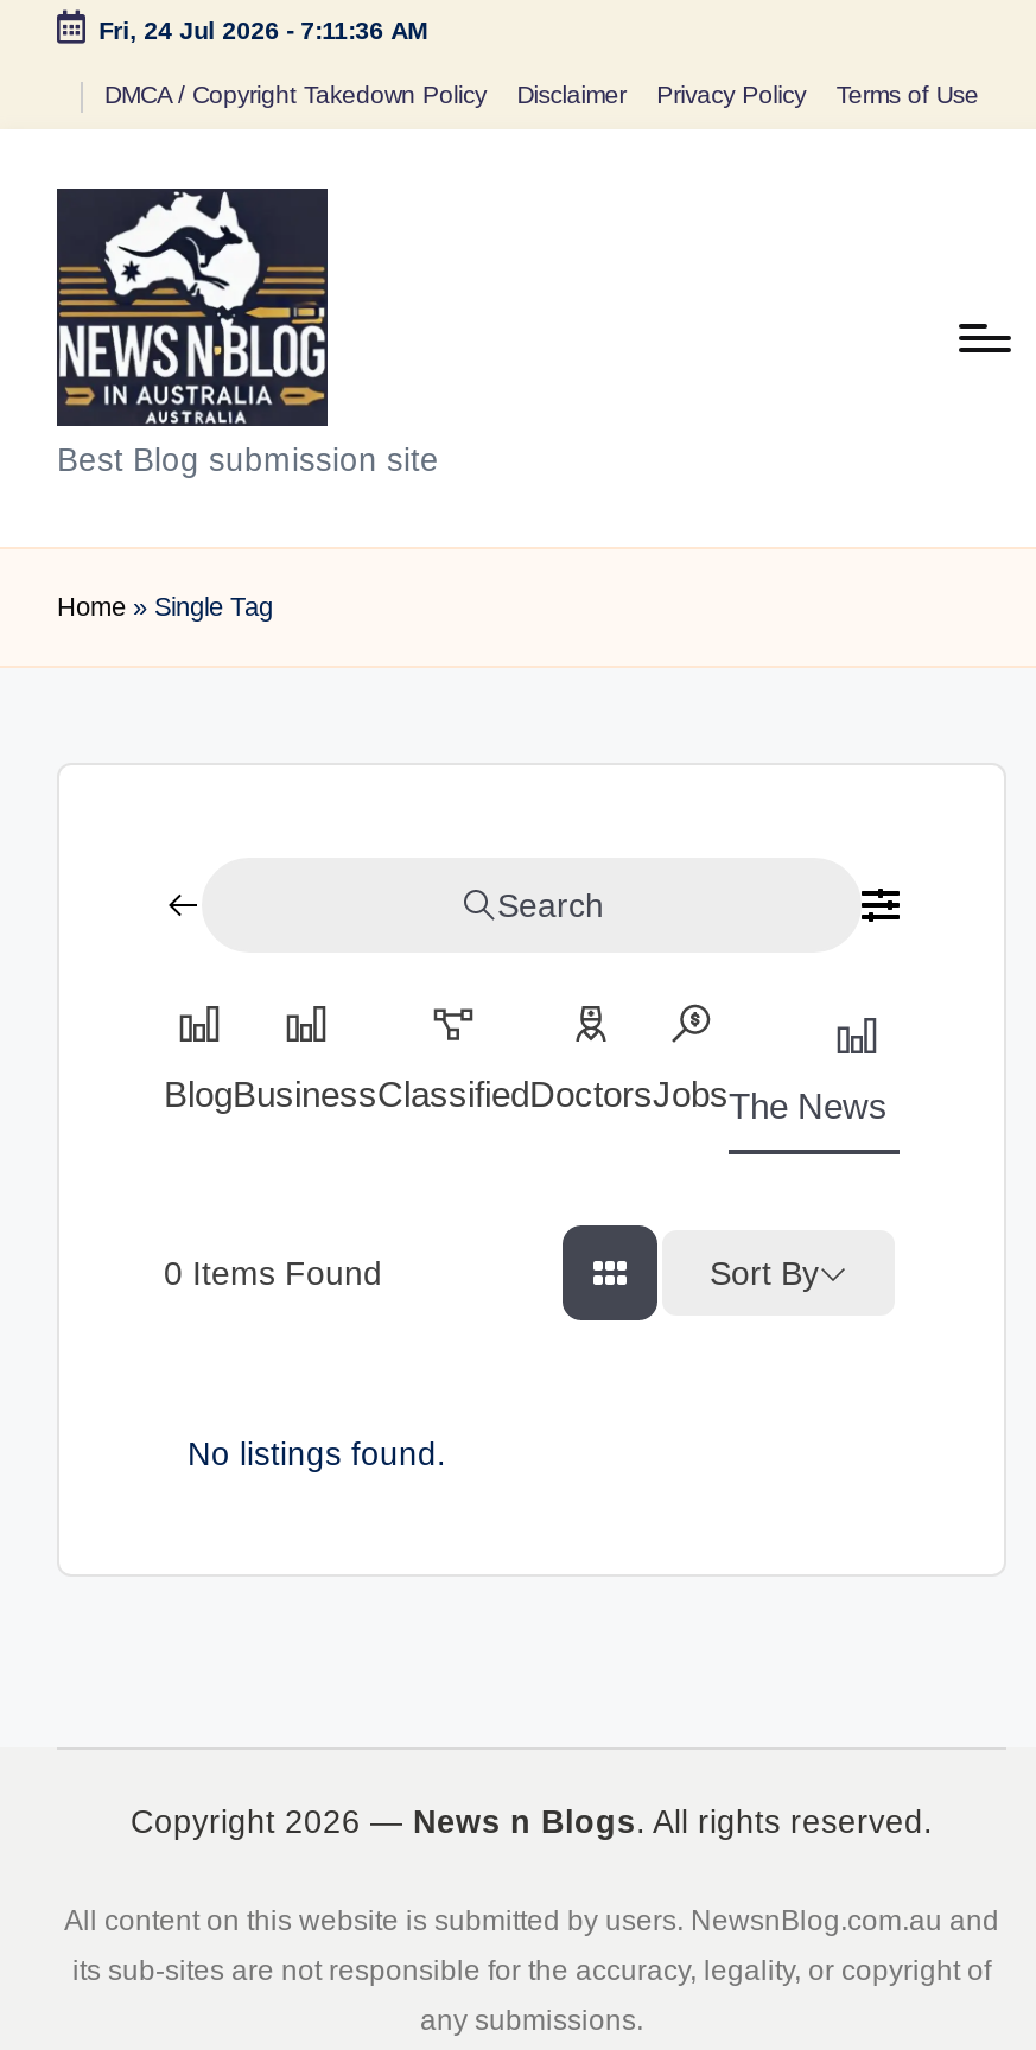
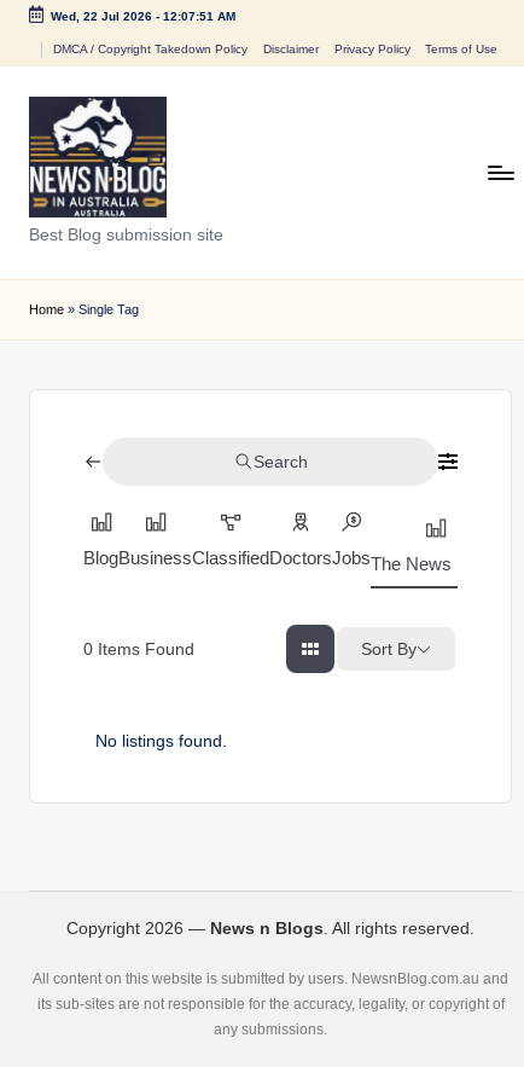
- Fri, 24 Jul 2026 - 7:11:36 AM
+ Wed, 22 Jul 2026 - 12:07:51 AM
